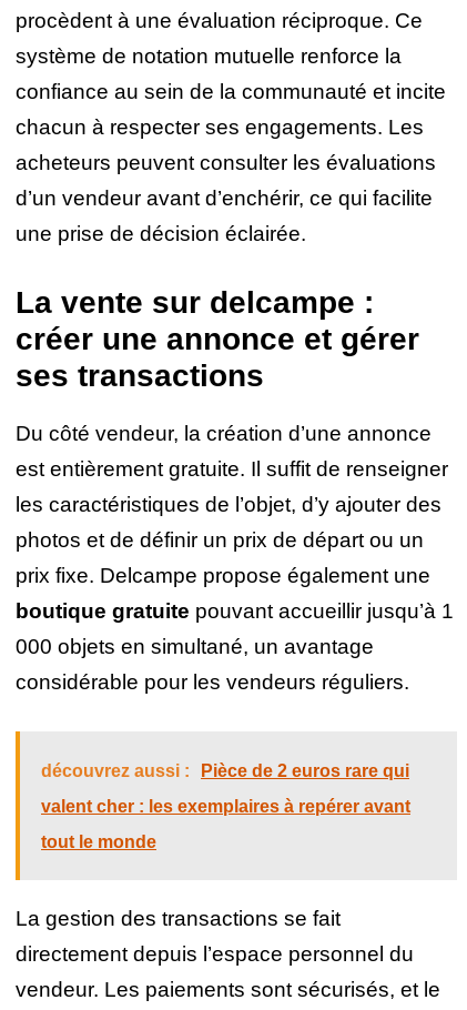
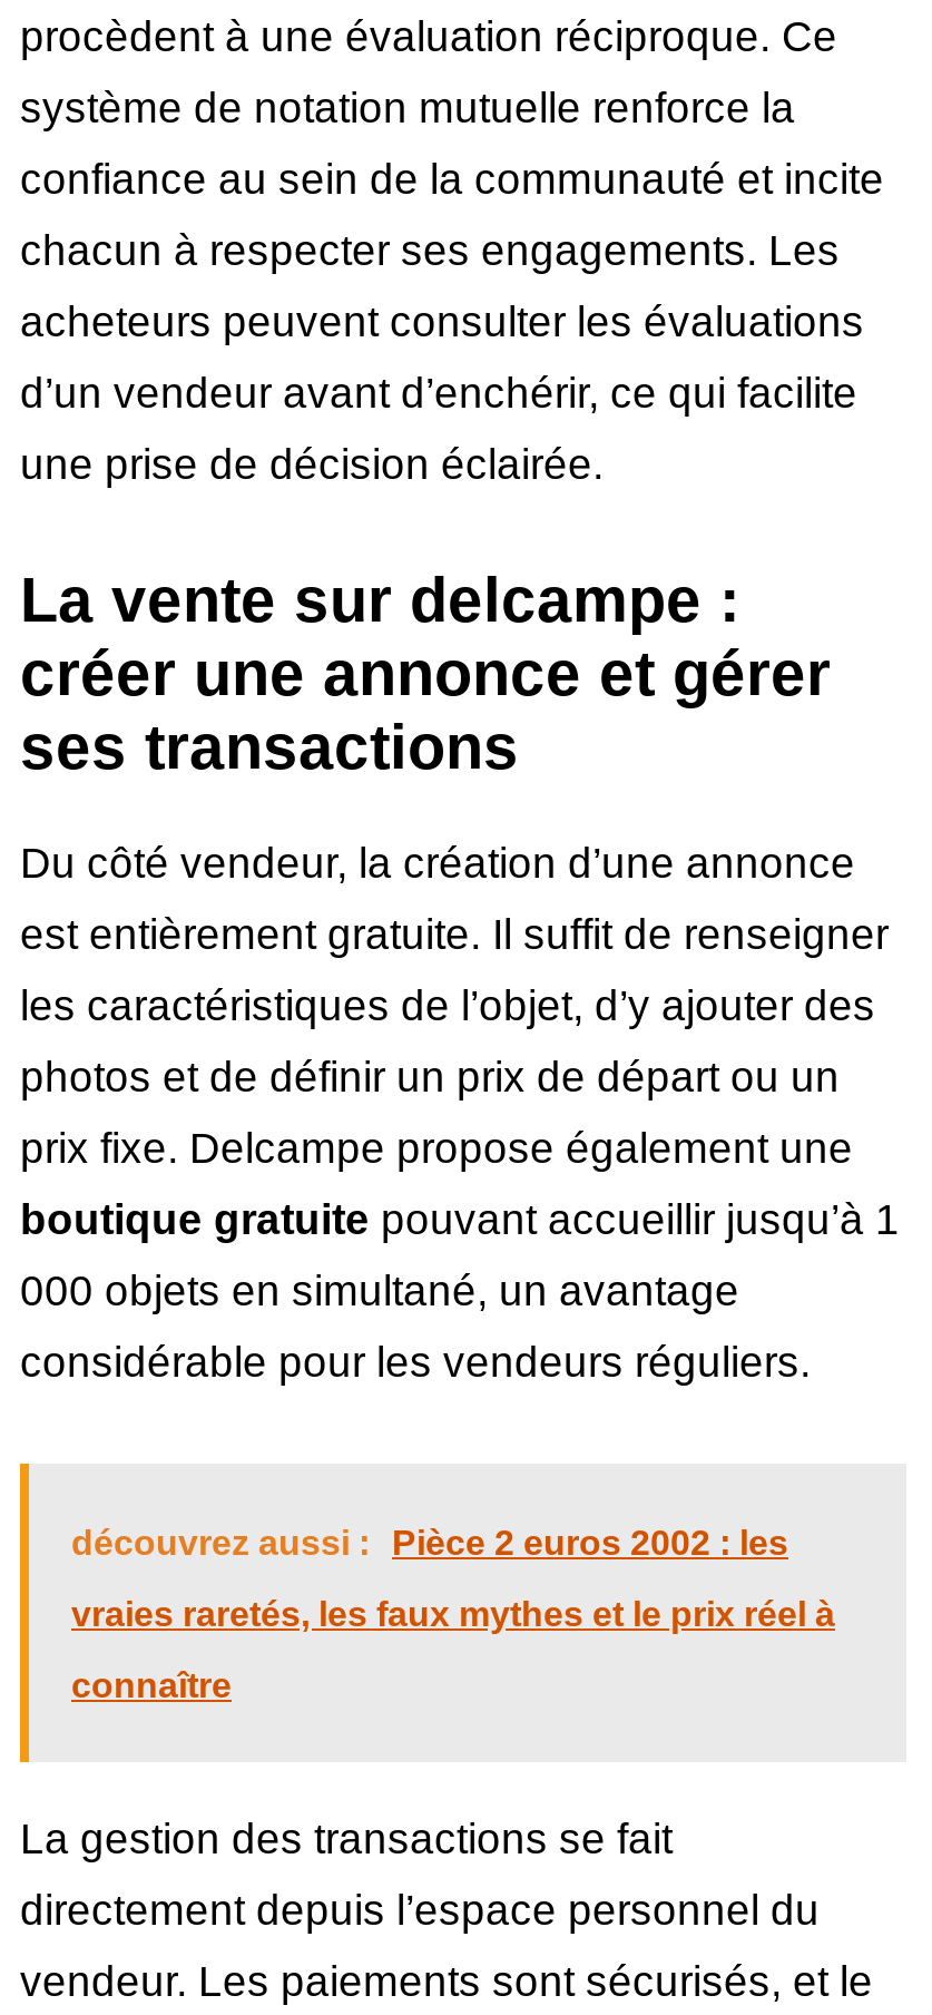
- découvrez aussi : Pièce de 2 euros rare qui
+ découvrez aussi : Pièce 2 euros 2002 : les

- valent cher : les exemplaires à repérer avant
+ vraies raretés, les faux mythes et le prix réel à

- tout le monde
+ connaître
